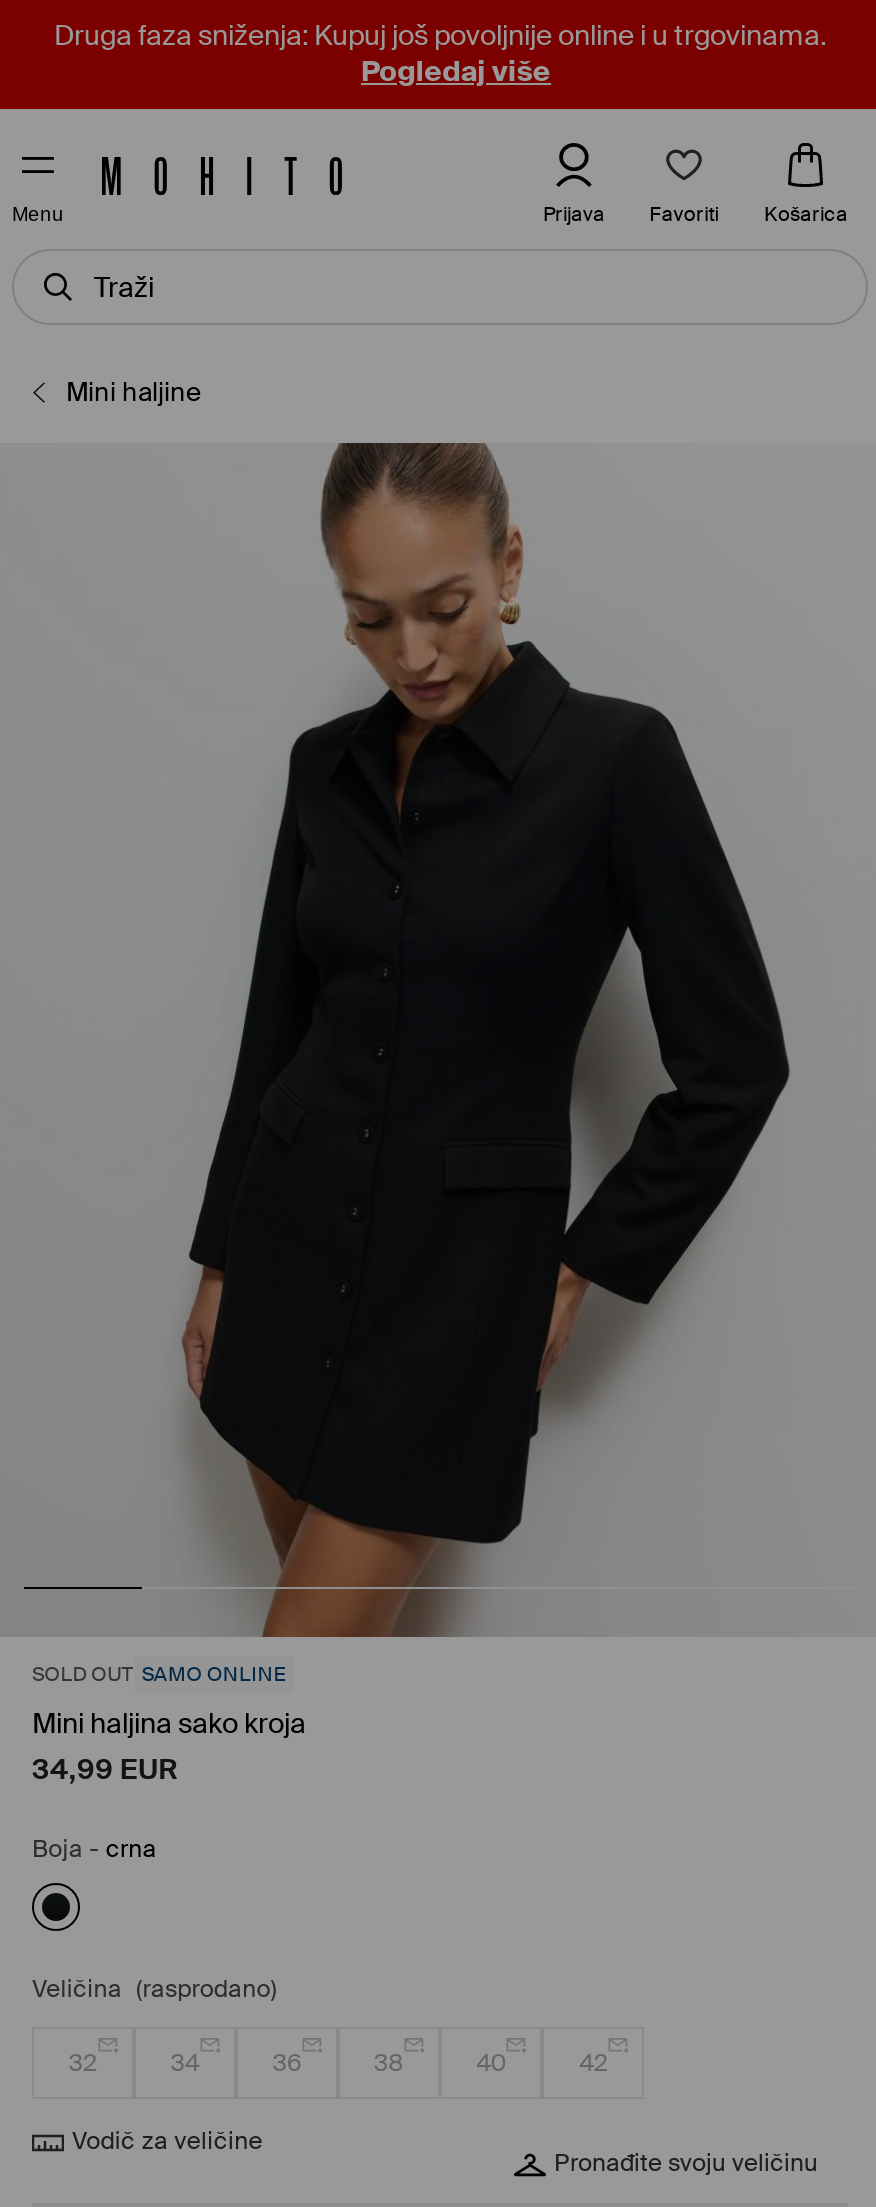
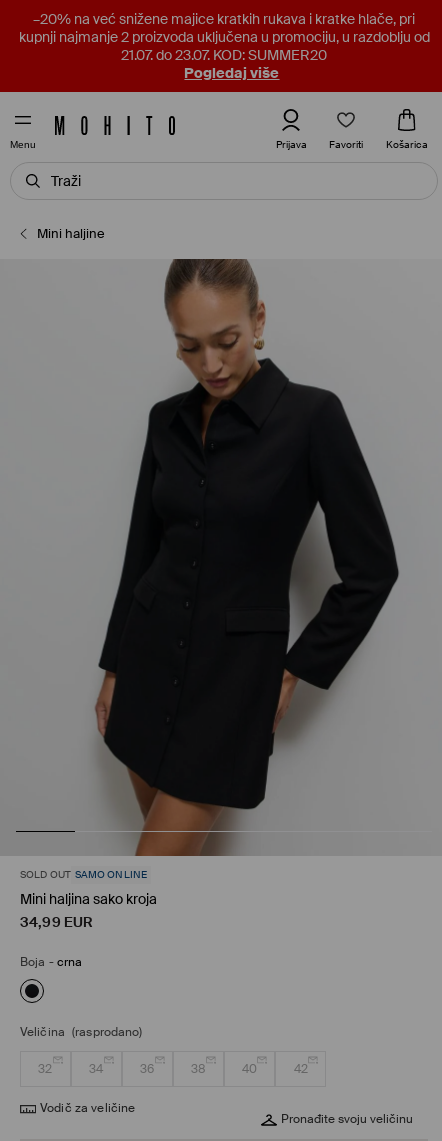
- Druga faza sniženja: Kupuj još povoljnije online i u trgovinama.
+ –20% na već snižene majice kratkih rukava i kratke hlače, pri
+ kupnji najmanje 2 proizvoda uključena u promociju, u razdoblju od
+ 21.07. do 23.07. KOD: SUMMER20
